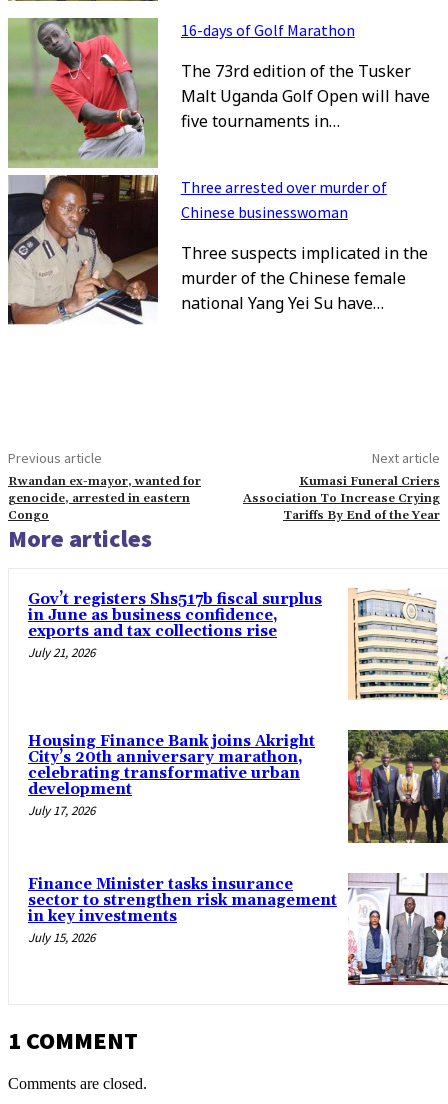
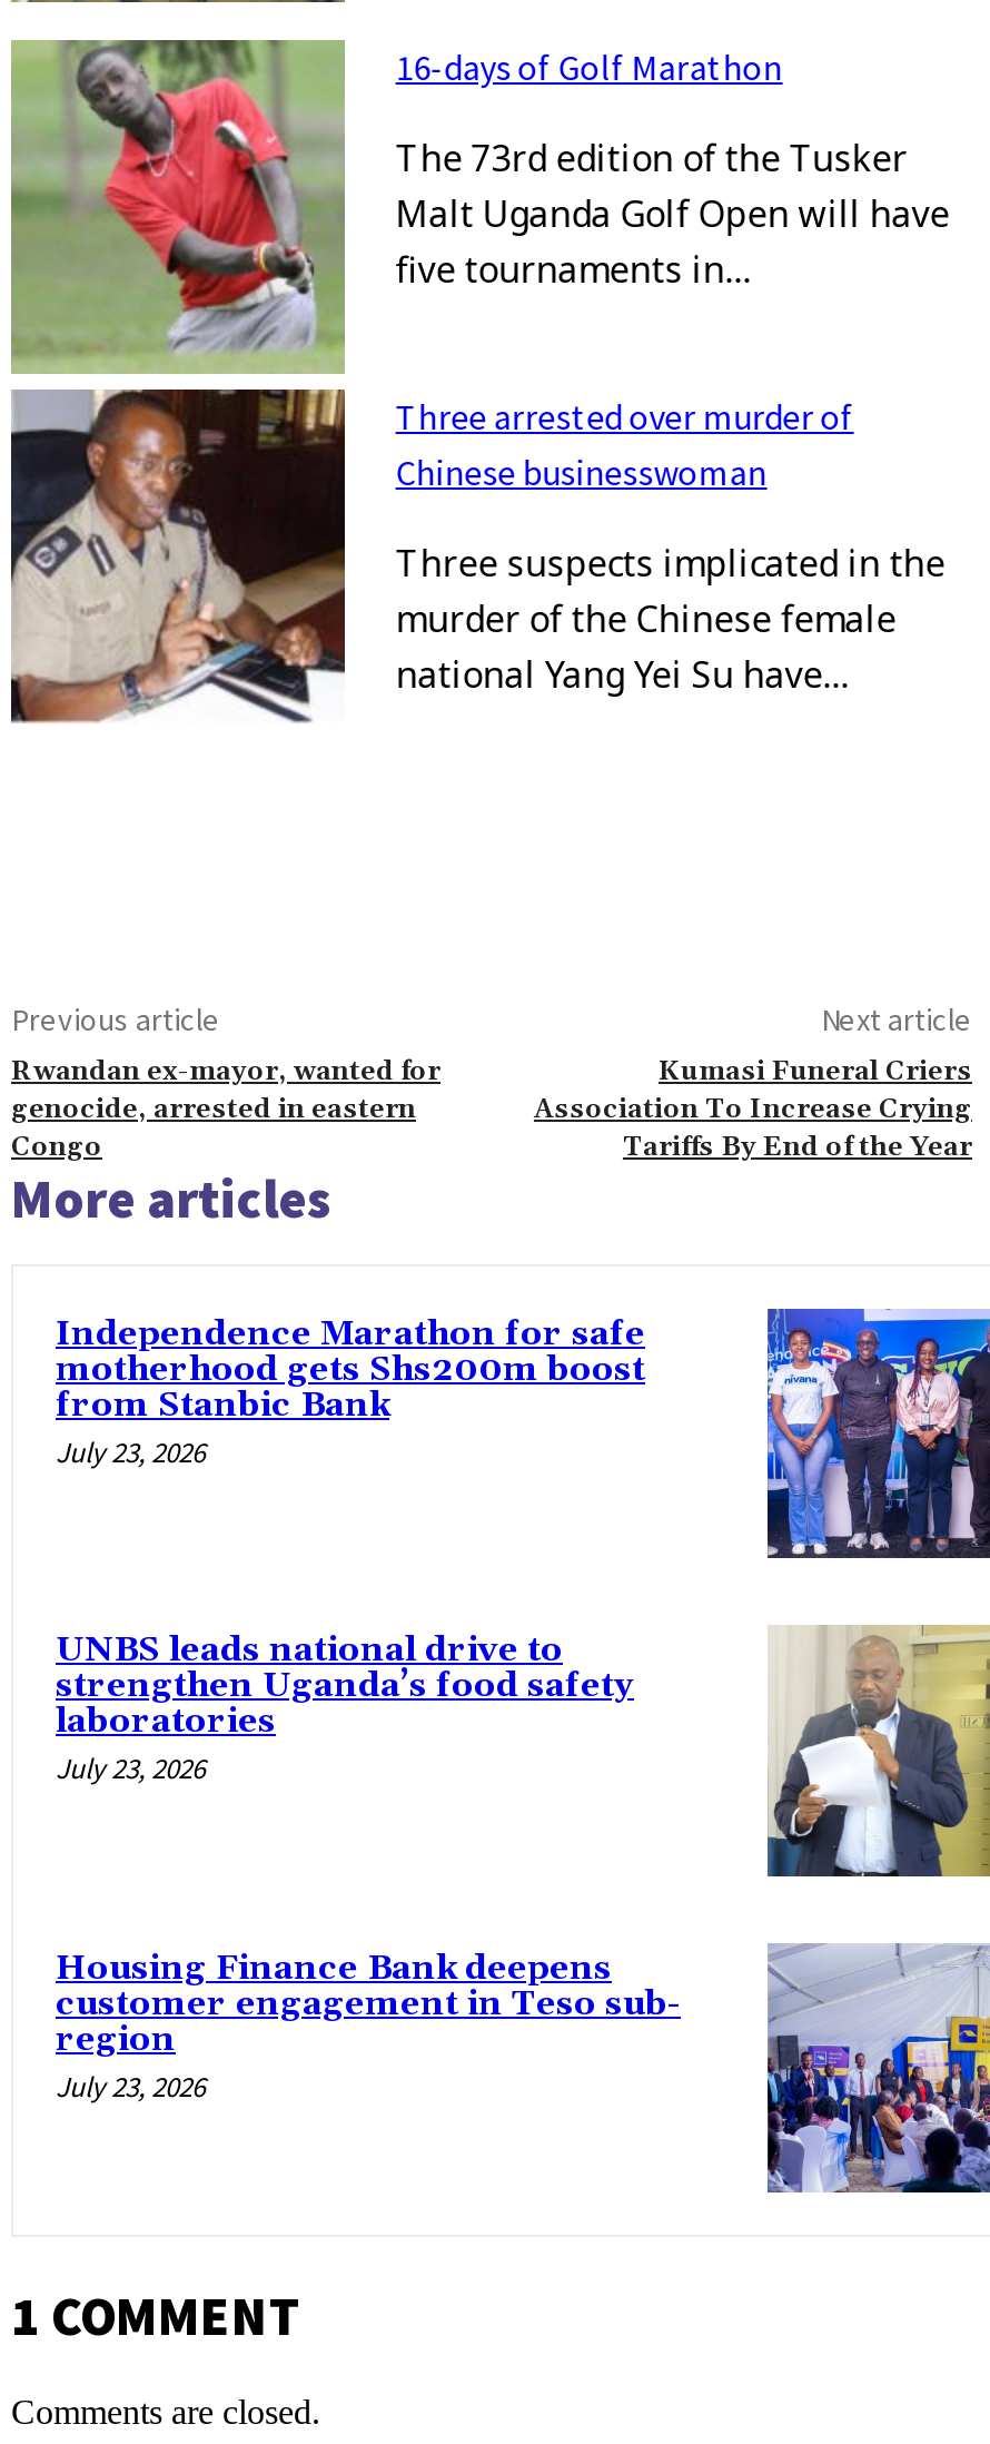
- Gov’t registers Shs517b fiscal surplus
- in June as business confidence,
- exports and tax collections rise
- July 21, 2026
+ Independence Marathon for safe
+ motherhood gets Shs200m boost
+ from Stanbic Bank
+ July 23, 2026

- [image]
+ [image]

- Housing Finance Bank joins Akright
- City’s 20th anniversary marathon,
- celebrating transformative urban
- development
- July 17, 2026
+ UNBS leads national drive to
+ strengthen Uganda’s food safety
+ laboratories
+ July 23, 2026

- [image]
+ [image]

- [image]
- Finance Minister tasks insurance
- sector to strengthen risk management
- in key investments
- July 15, 2026
+ [image]
+ Housing Finance Bank deepens
+ customer engagement in Teso sub-
+ region
+ July 23, 2026
